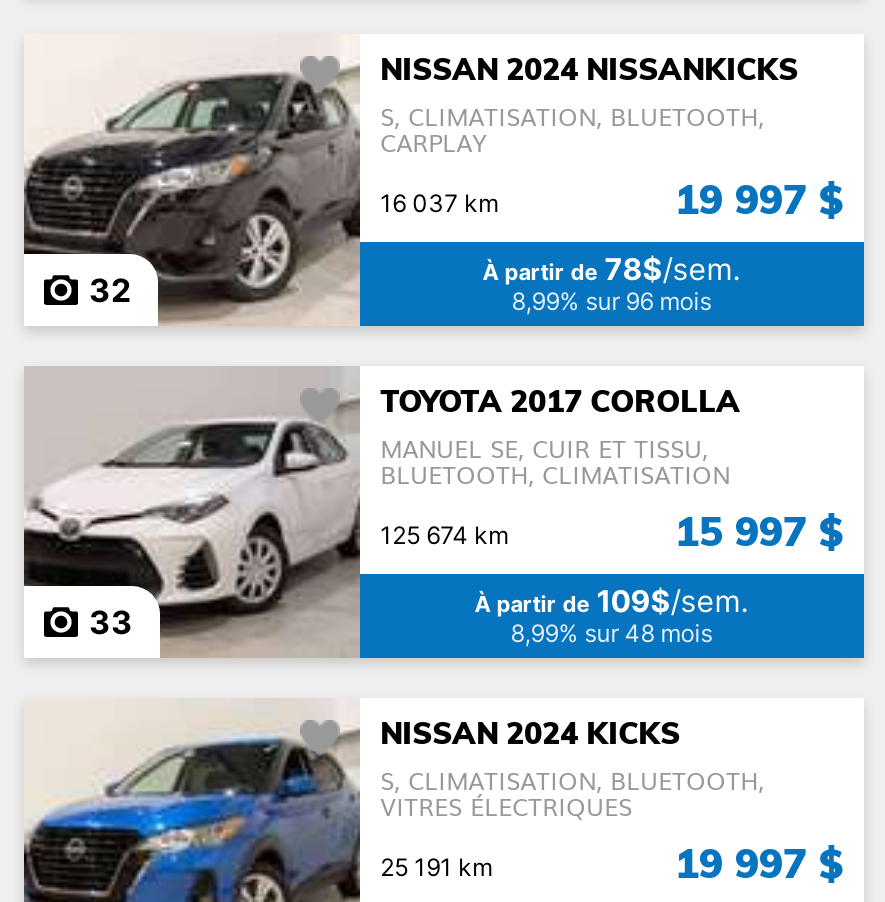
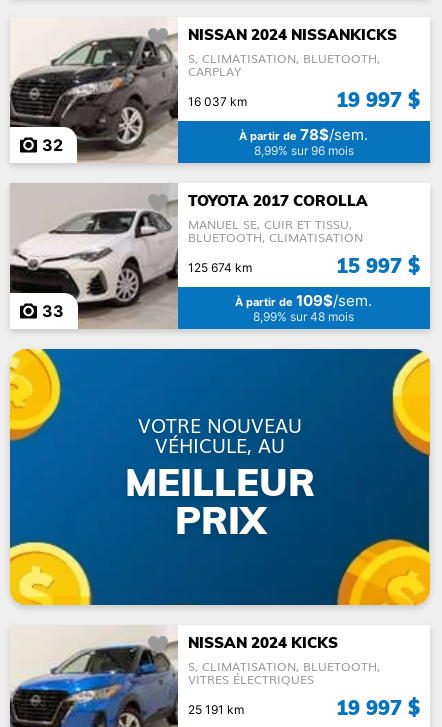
+ [image]
+ VOTRE NOUVEAU
+ VÉHICULE, AU
+ MEILLEUR
+ PRIX
